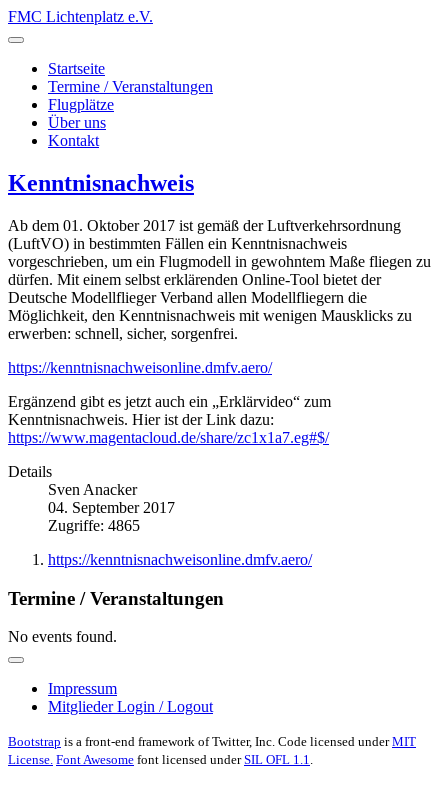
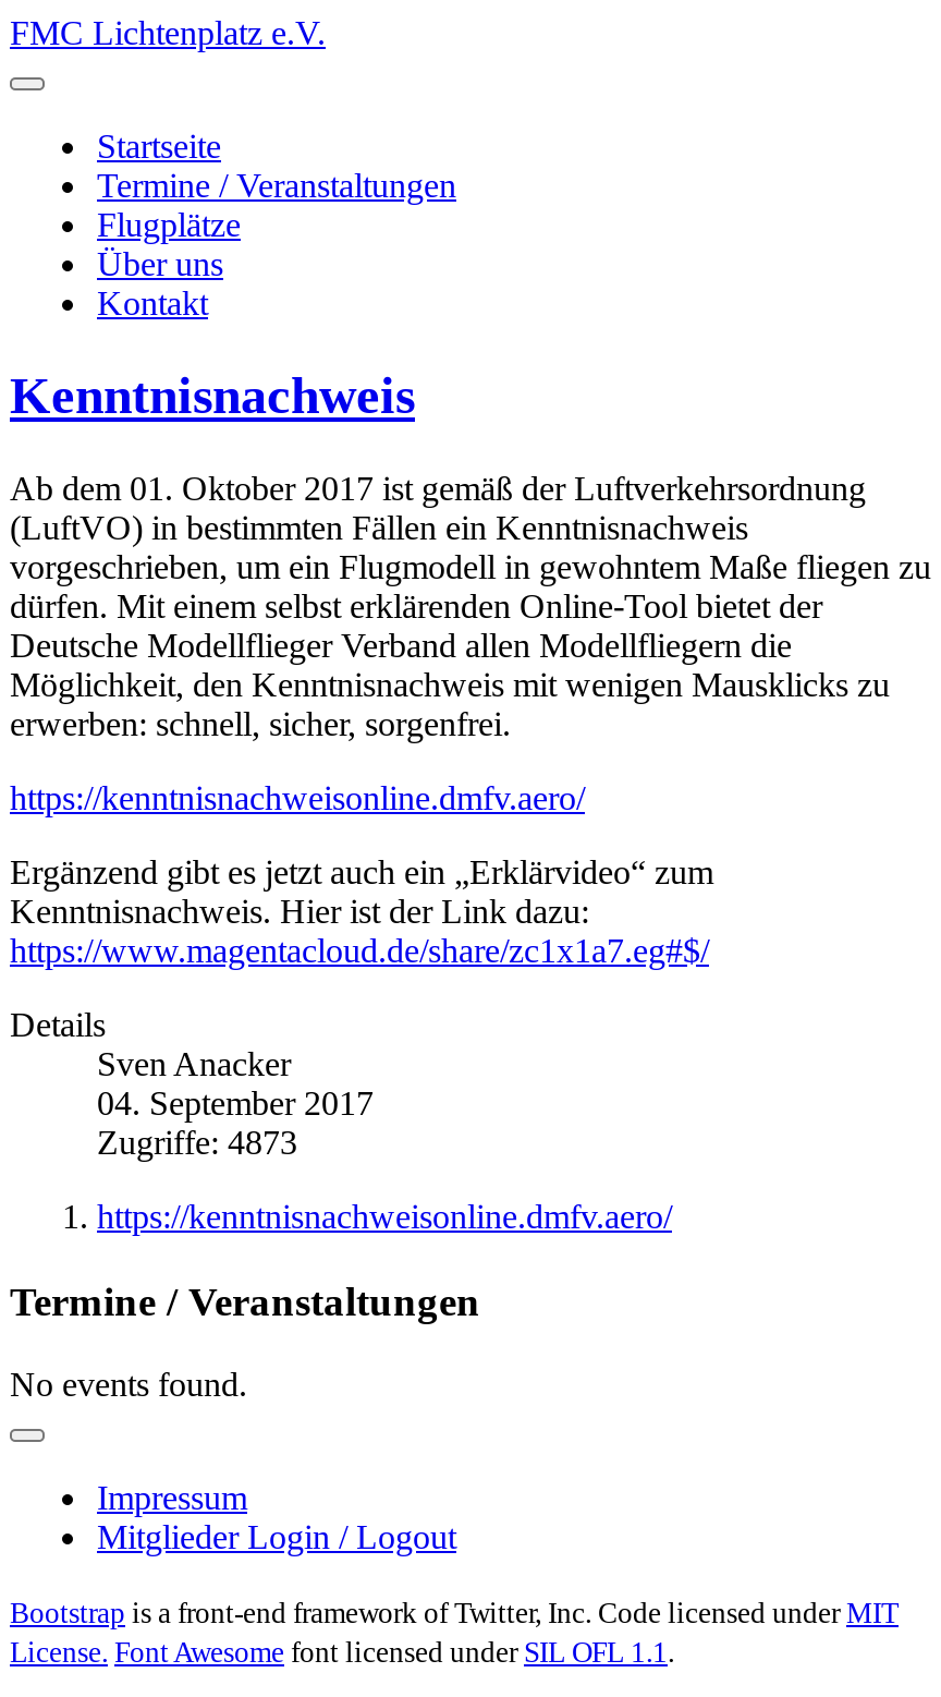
- Zugriffe: 4865
+ Zugriffe: 4873
